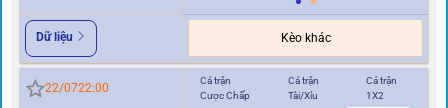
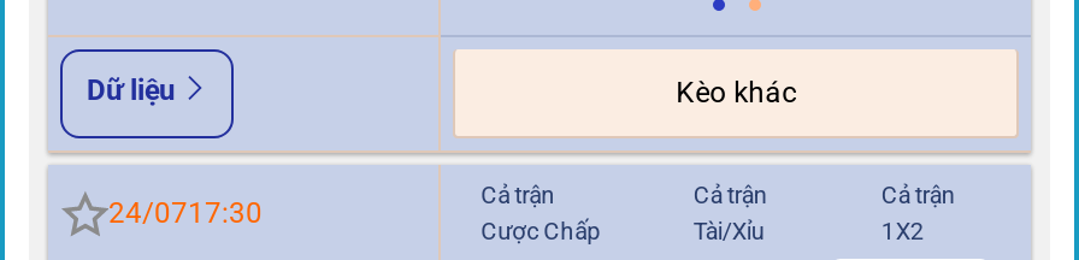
- 22/0722:00
+ 24/0717:30
